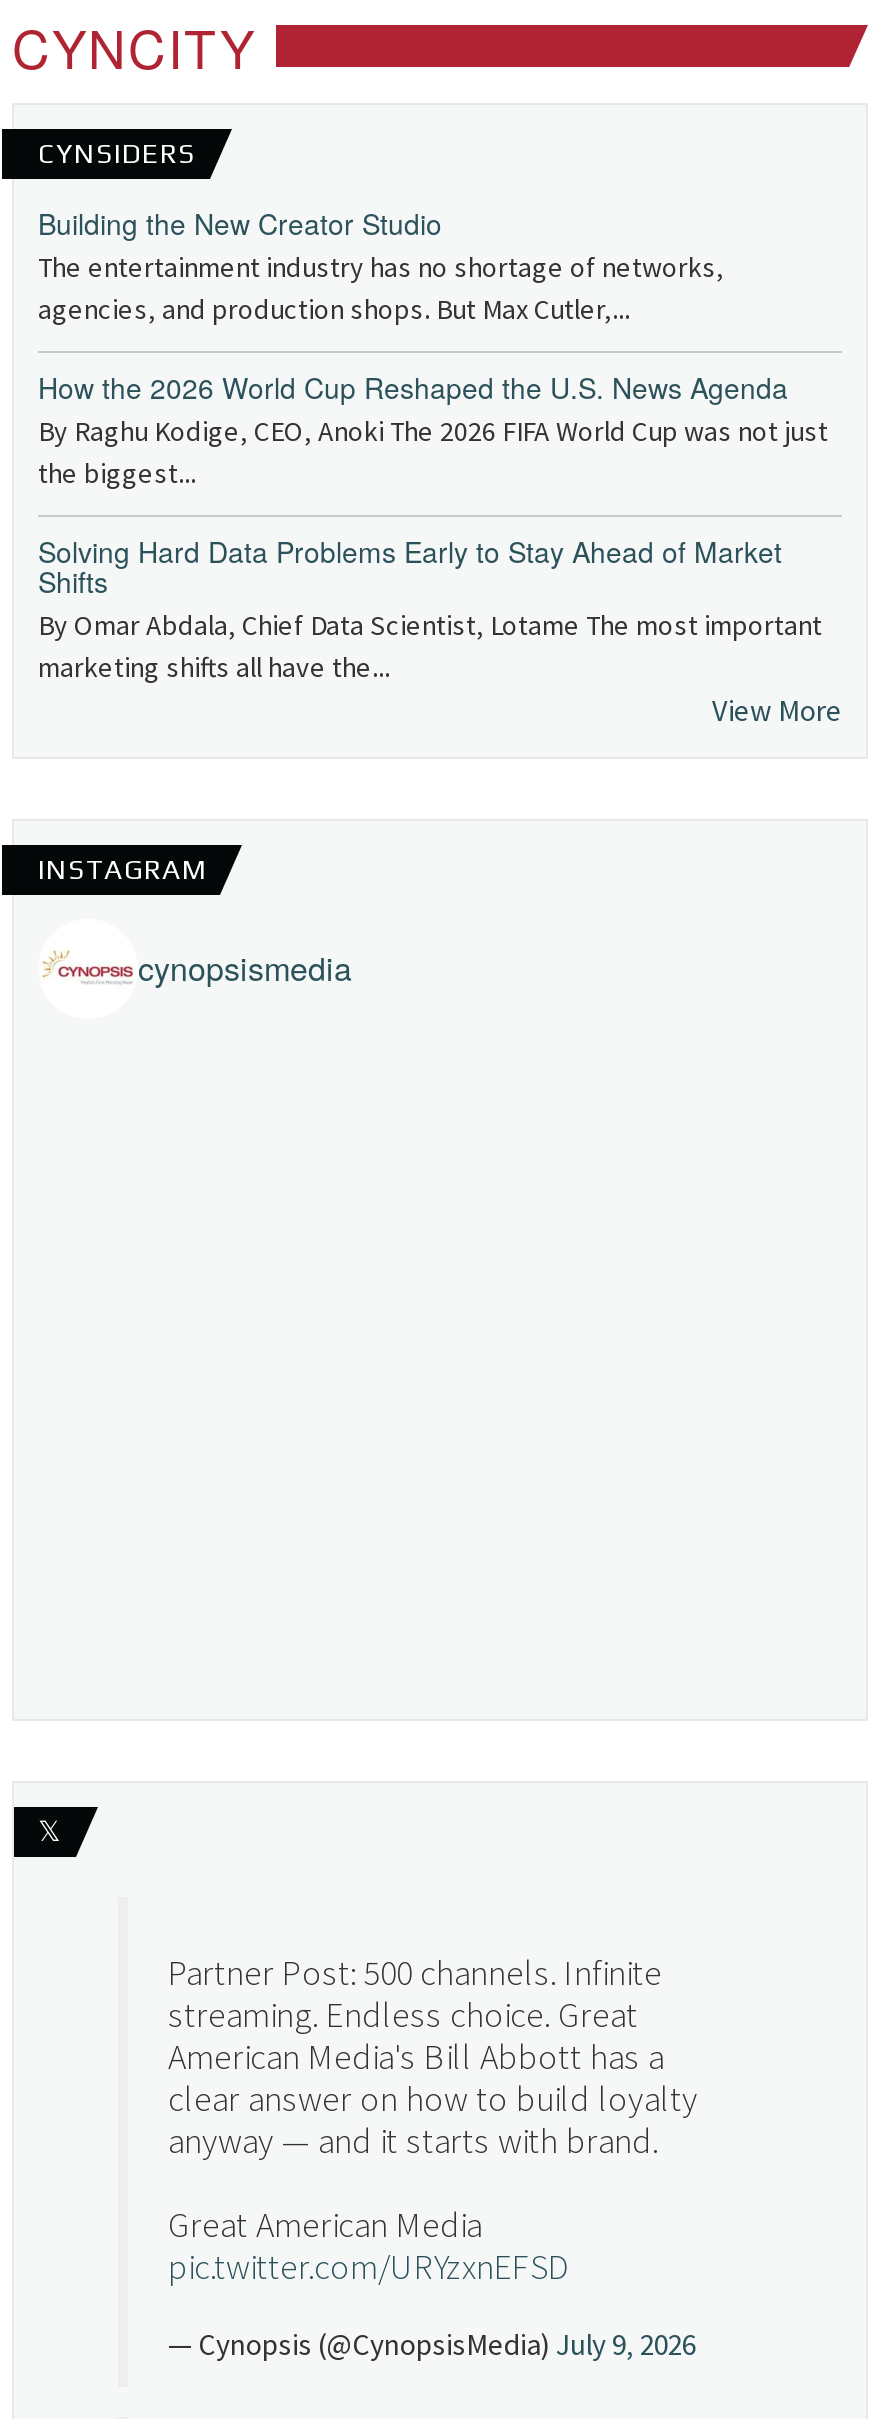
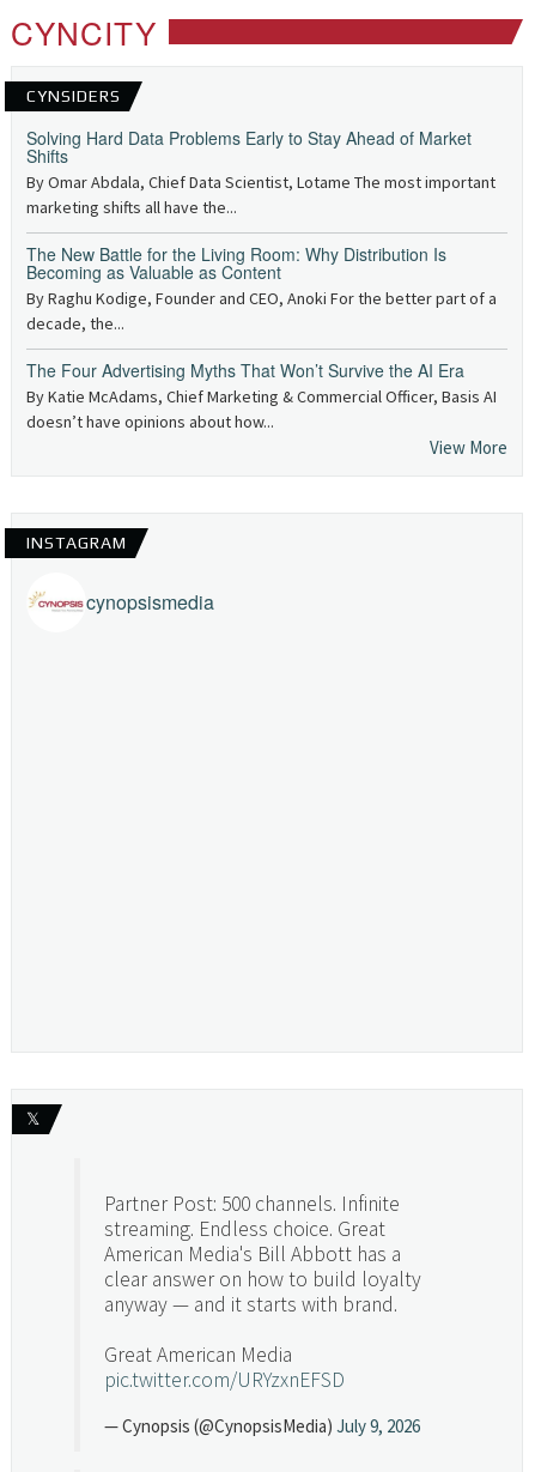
- Building the New Creator Studio
- The entertainment industry has no shortage of networks,
- agencies, and production shops. But Max Cutler,...
- How the 2026 World Cup Reshaped the U.S. News Agenda
- By Raghu Kodige, CEO, Anoki The 2026 FIFA World Cup was not just
- the biggest...

moved up: Solving Hard Data Problems Early to Stay Ahead of Market | Shifts | By Omar Abdala, Chief Data Scientist, Lotame The most important | marketing shifts all have the...

+ The New Battle for the Living Room: Why Distribution Is
+ Becoming as Valuable as Content
+ By Raghu Kodige, Founder and CEO, Anoki For the better part of a
+ decade, the...
+ The Four Advertising Myths That Won’t Survive the AI Era
+ By Katie McAdams, Chief Marketing & Commercial Officer, Basis AI
+ doesn’t have opinions about how...
